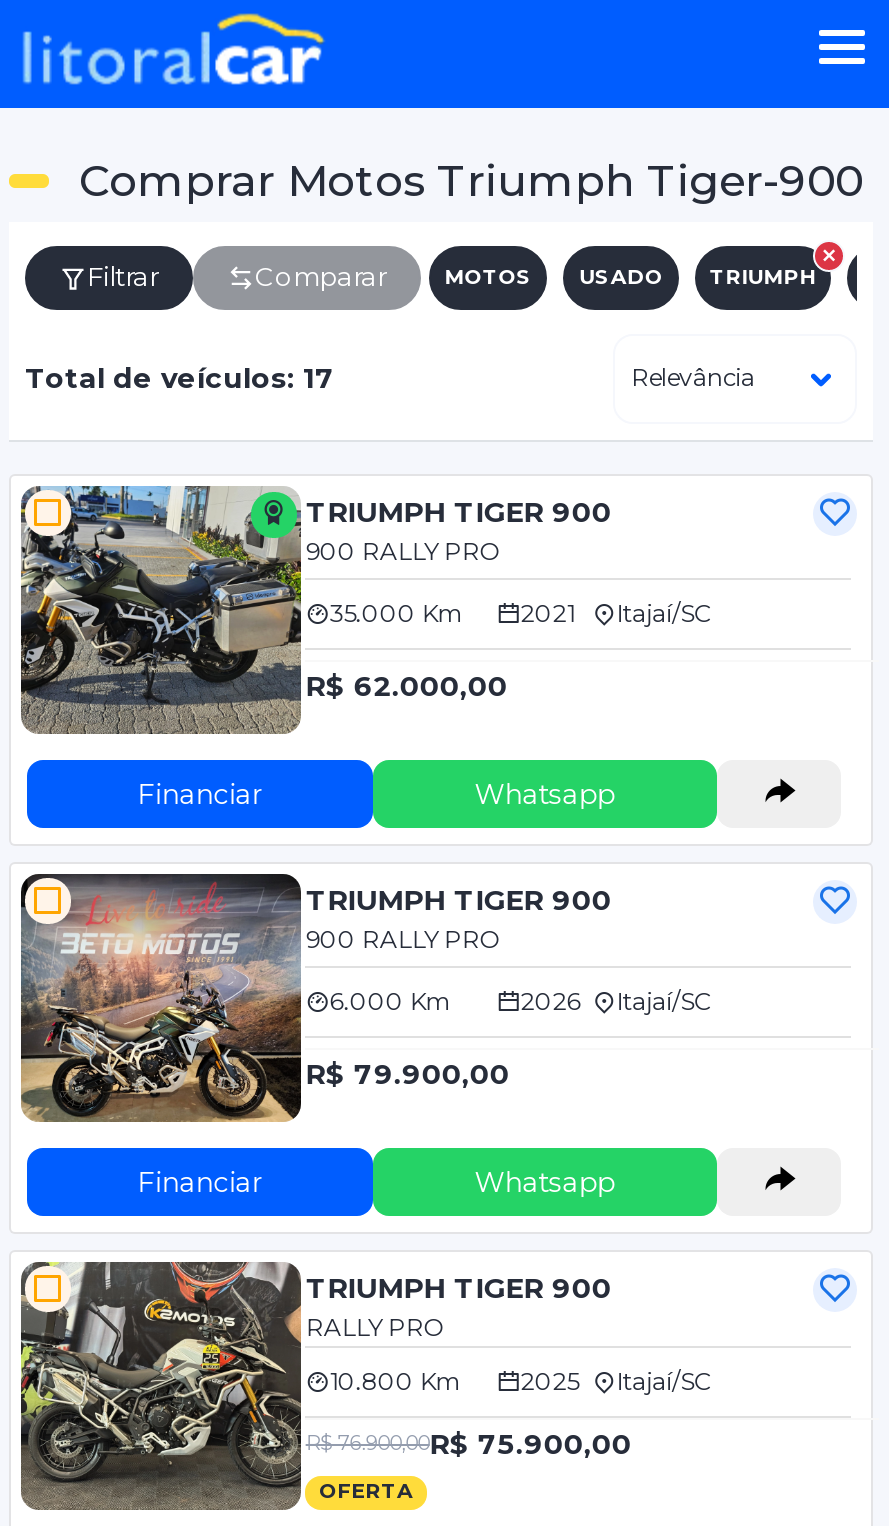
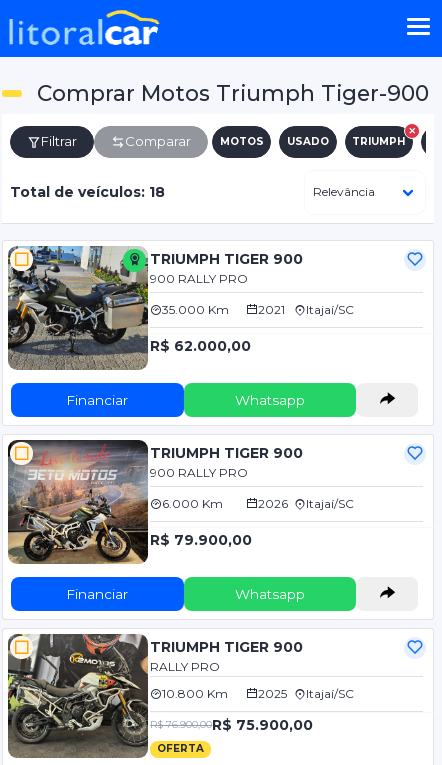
- Total de veículos: 17
+ Total de veículos: 18
